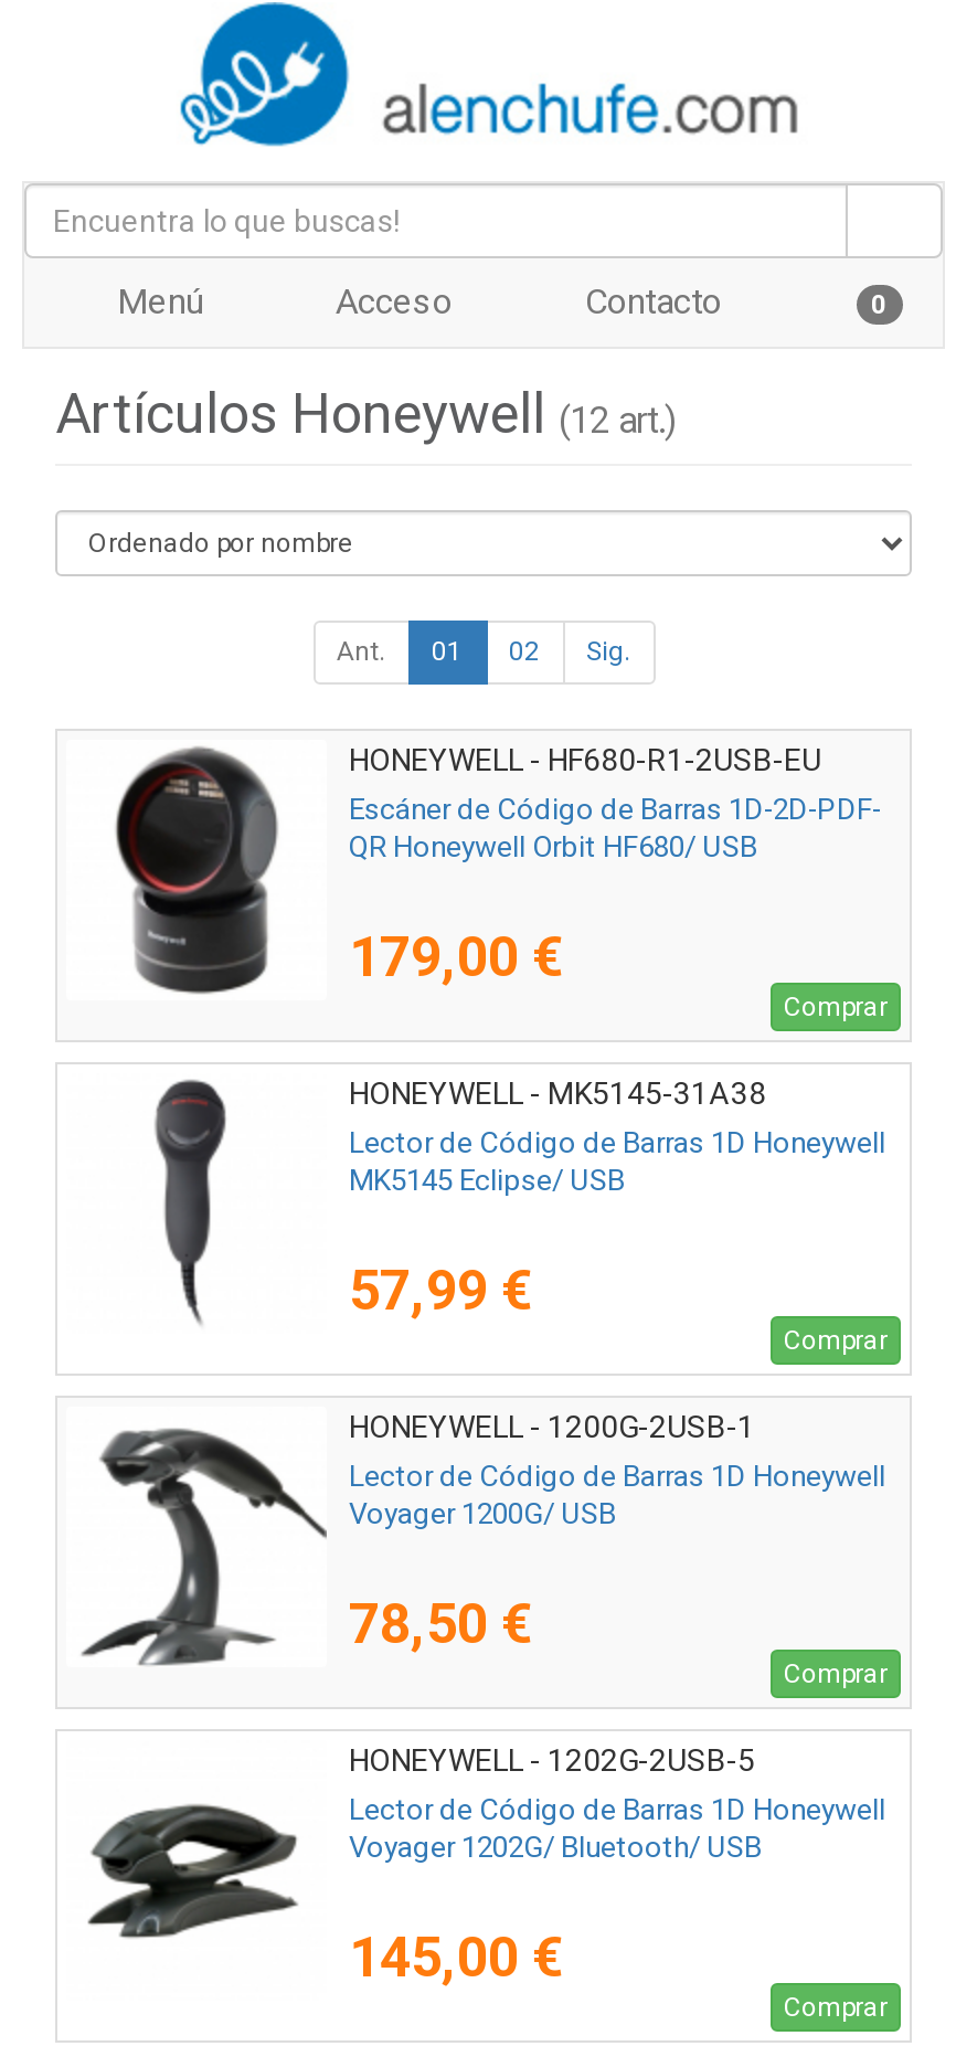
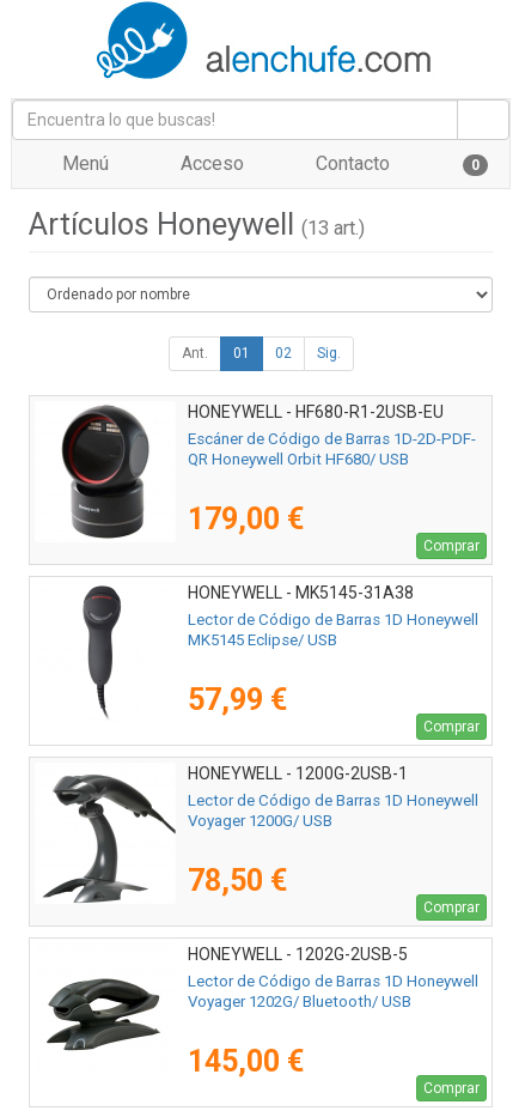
- Artículos Honeywell (12 art.)
+ Artículos Honeywell (13 art.)
